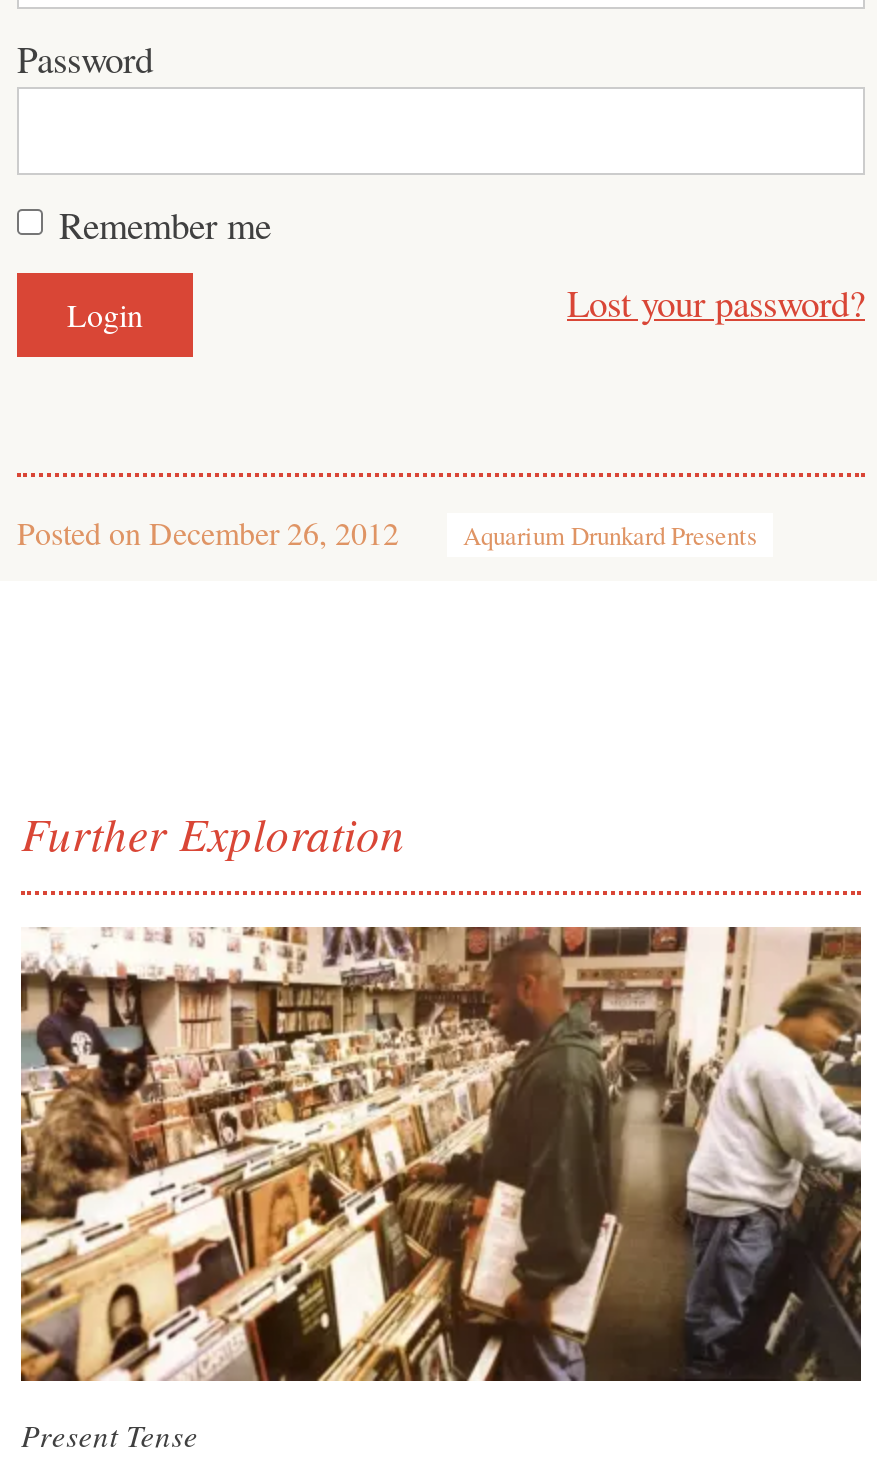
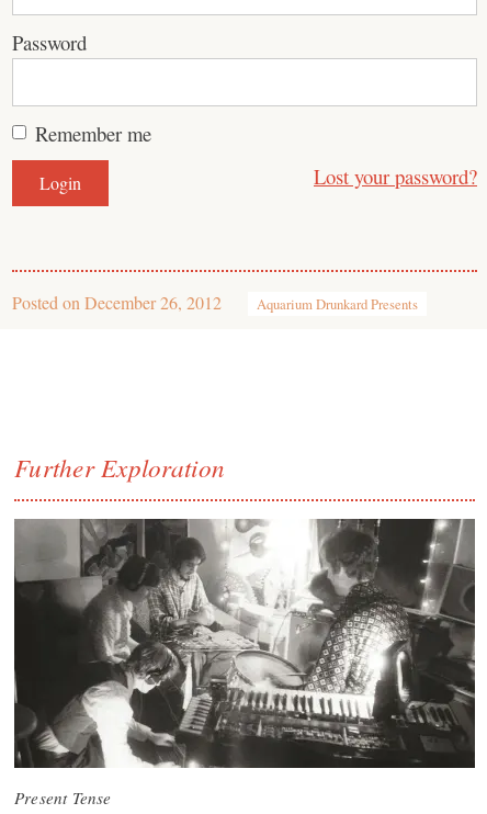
- [image]
+ [image]
